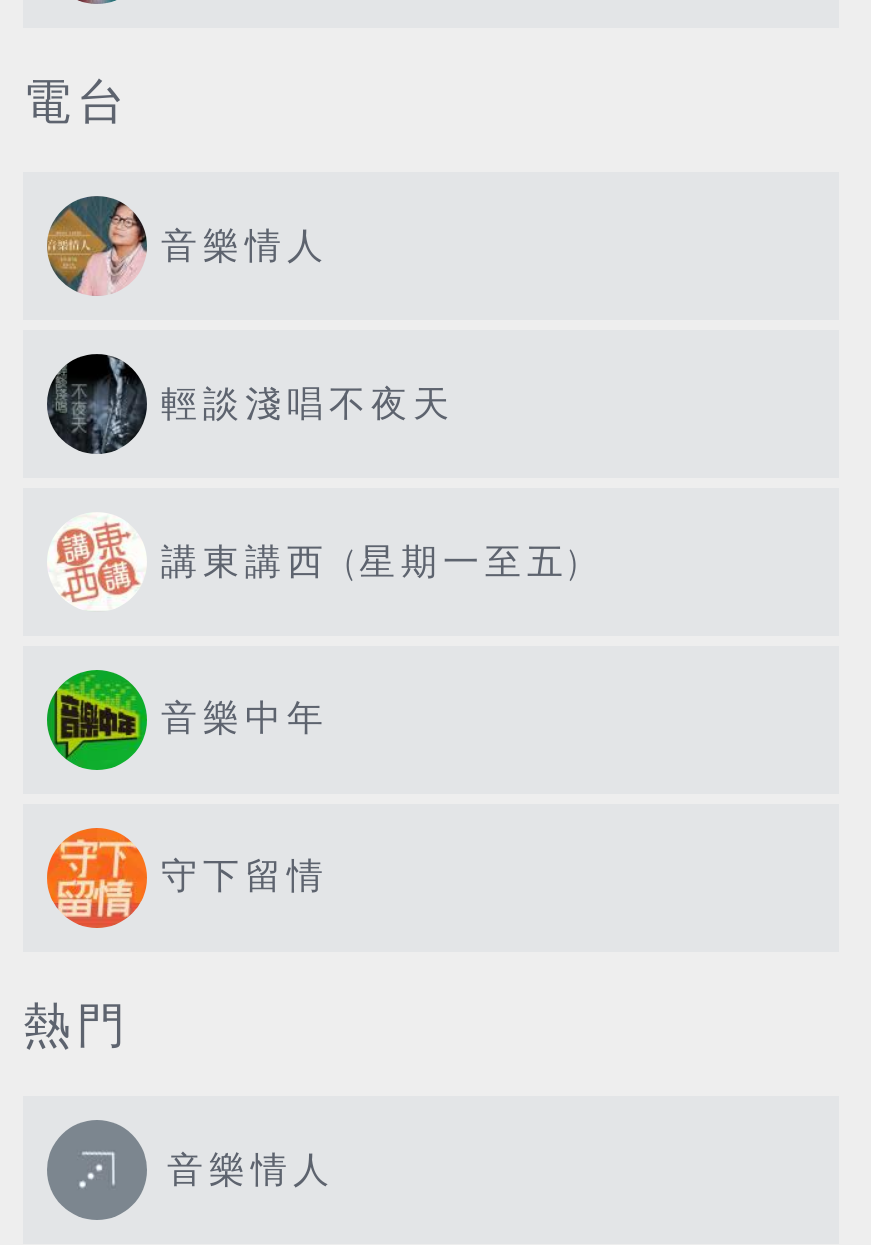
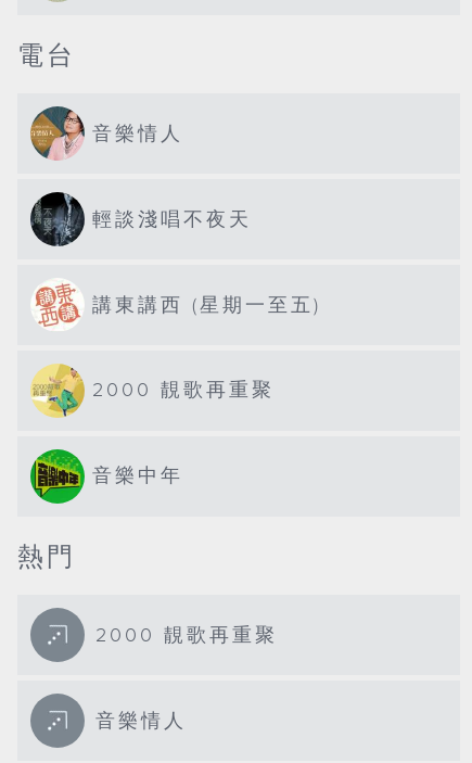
+ [image]
+ 2000 靚歌再重聚

- [image]
- 守下留情

+ 2000 靚歌再重聚
